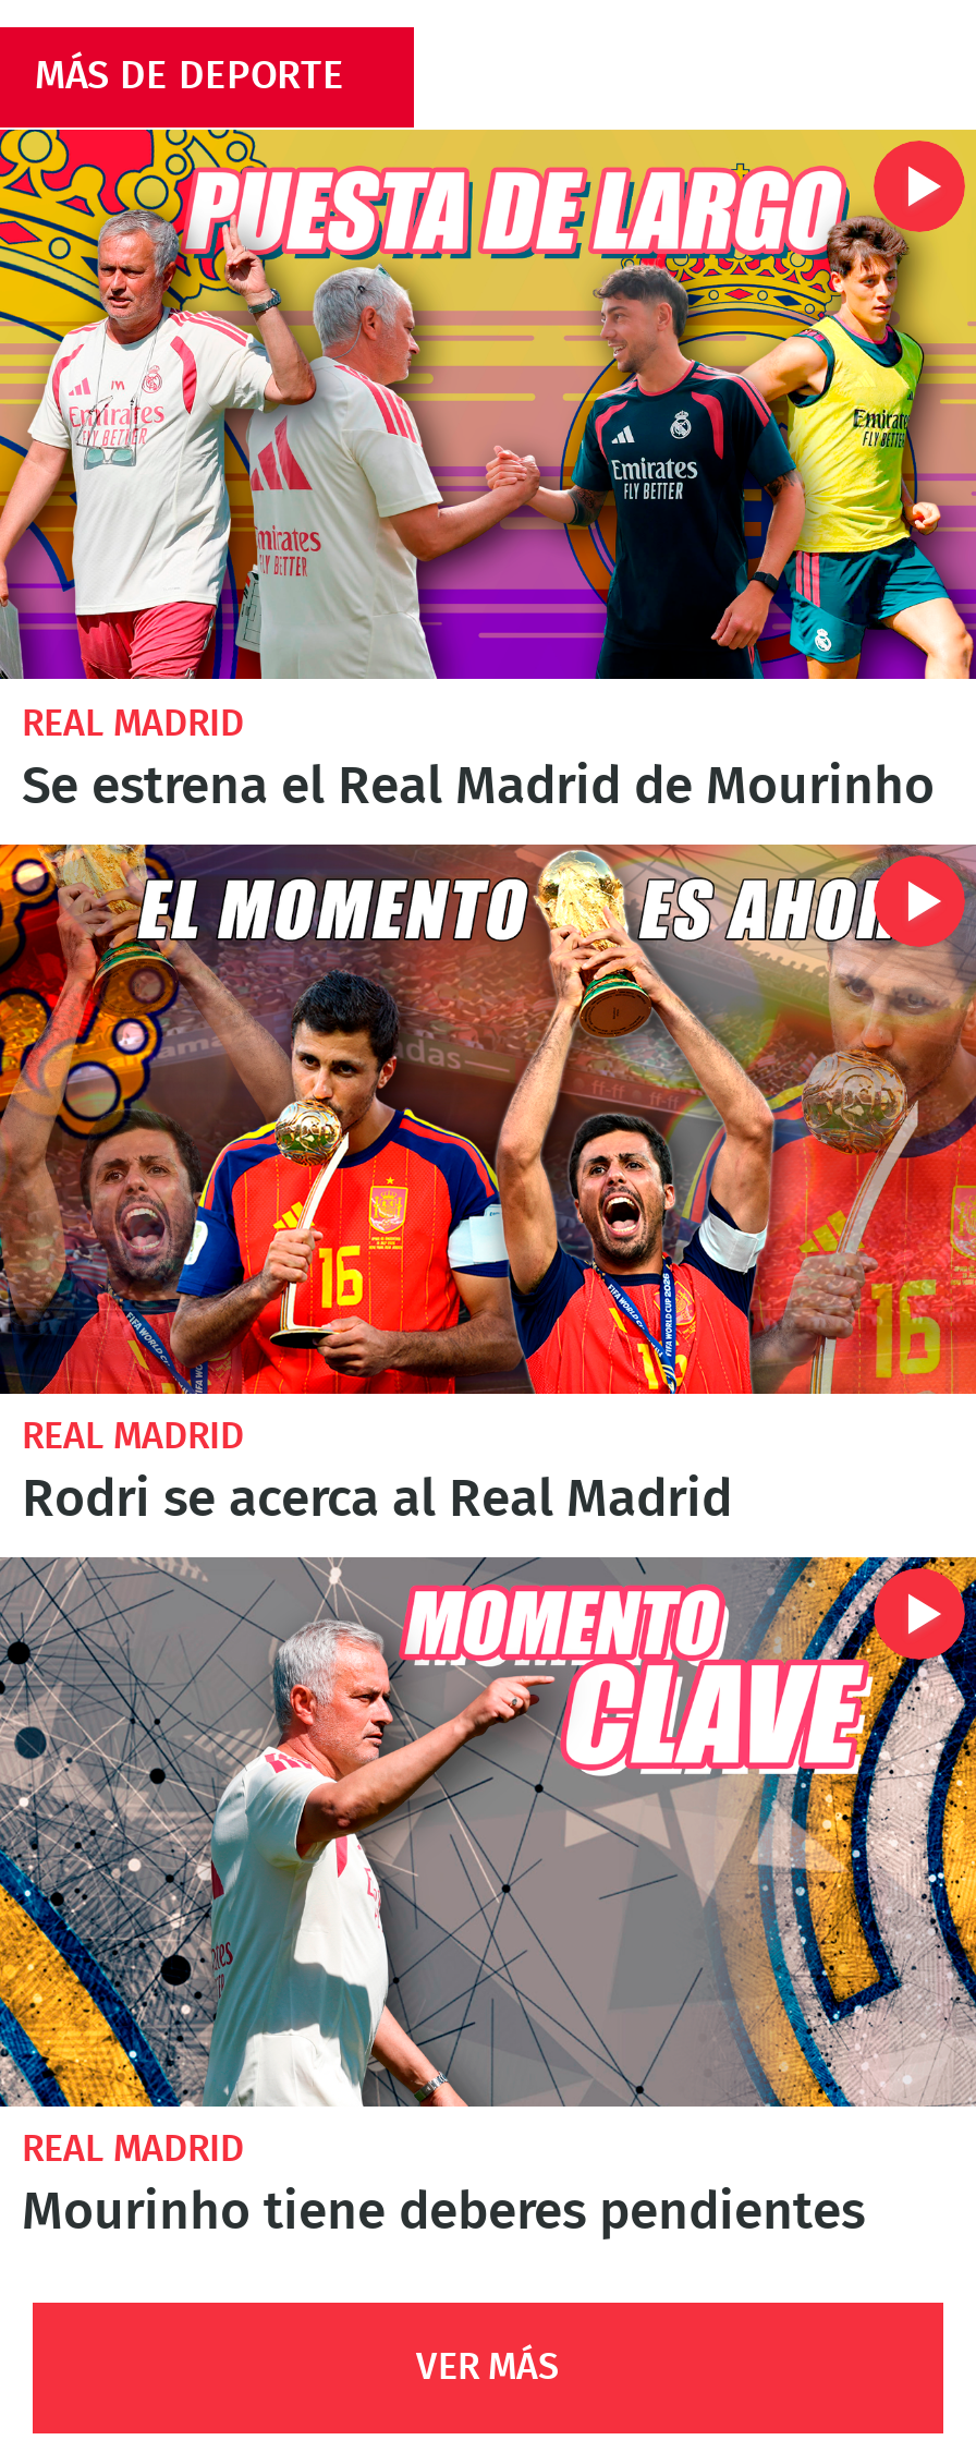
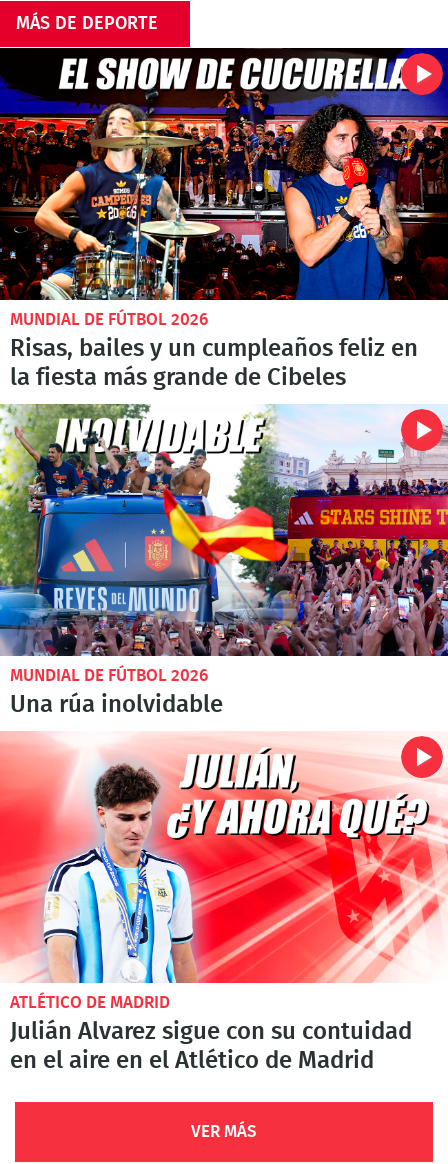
- [image]
- REAL MADRID
- Se estrena el Real Madrid de Mourinho
+ [image]
+ MUNDIAL DE FÚTBOL 2026
+ Risas, bailes y un cumpleaños feliz en
+ la fiesta más grande de Cibeles

- [image]
- REAL MADRID
- Rodri se acerca al Real Madrid
+ [image]
+ MUNDIAL DE FÚTBOL 2026
+ Una rúa inolvidable

- [image]
- REAL MADRID
- Mourinho tiene deberes pendientes
+ [image]
+ ATLÉTICO DE MADRID
+ Julián Alvarez sigue con su contuidad
+ en el aire en el Atlético de Madrid
